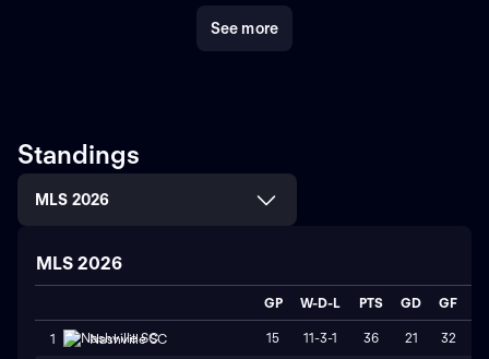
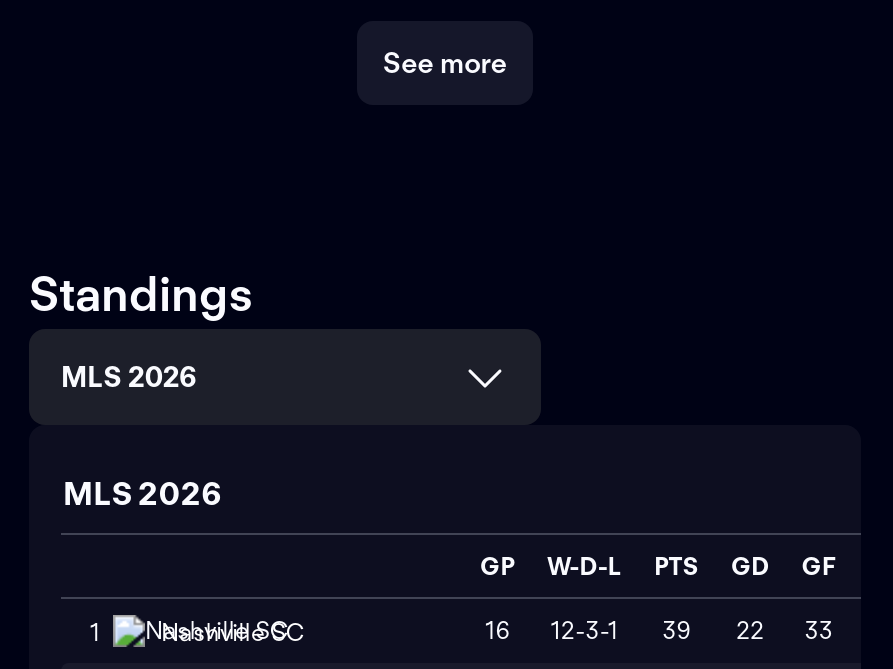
- 15
+ 16

- 11-3-1
+ 12-3-1

- 36
+ 39

- 21
+ 22

- 32
+ 33
